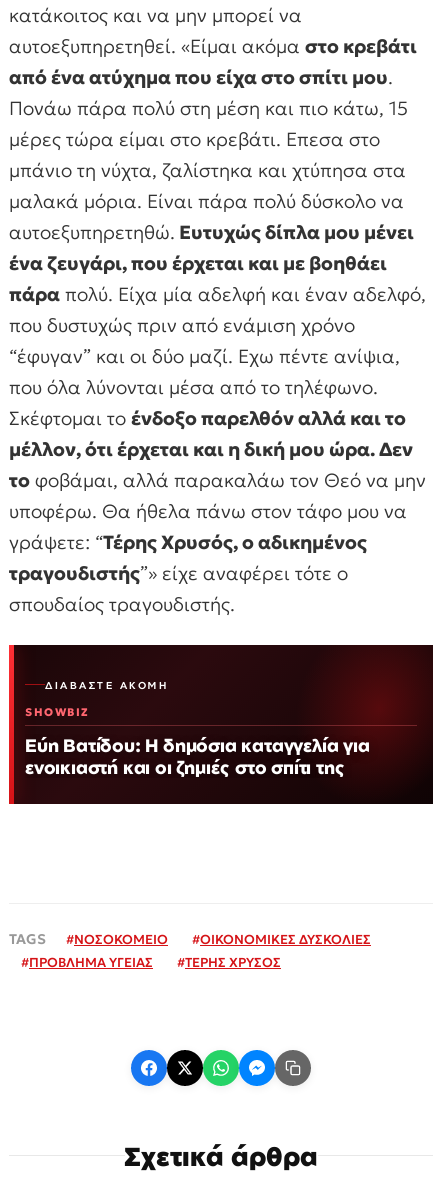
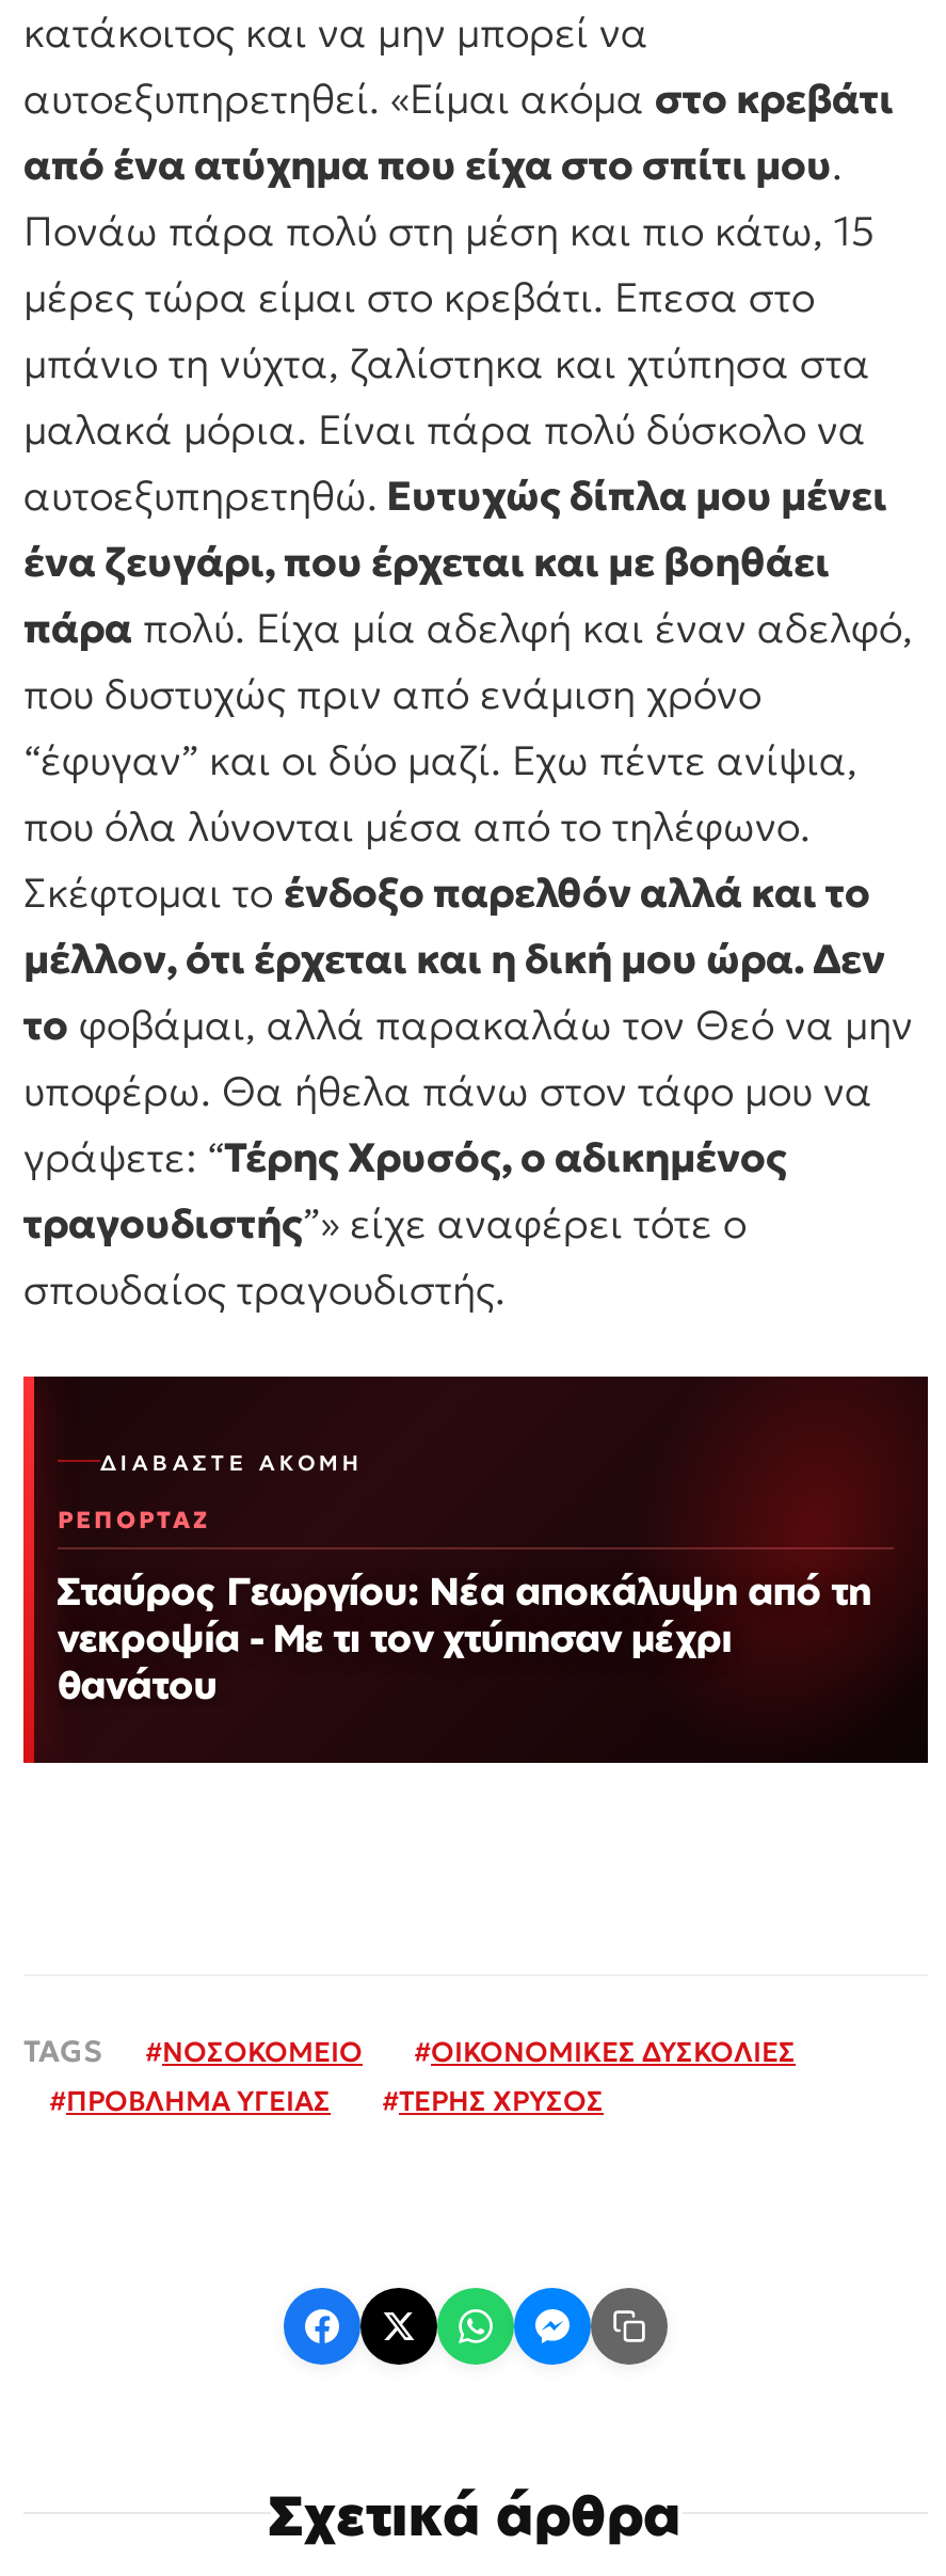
- SHOWBIZ
+ ΡΕΠΟΡΤΑΖ

- Εύη Βατίδου: Η δημόσια καταγγελία για
- ενοικιαστή και οι ζημιές στο σπίτι της
+ Σταύρος Γεωργίου: Νέα αποκάλυψη από τη
+ νεκροψία - Με τι τον χτύπησαν μέχρι
+ θανάτου
